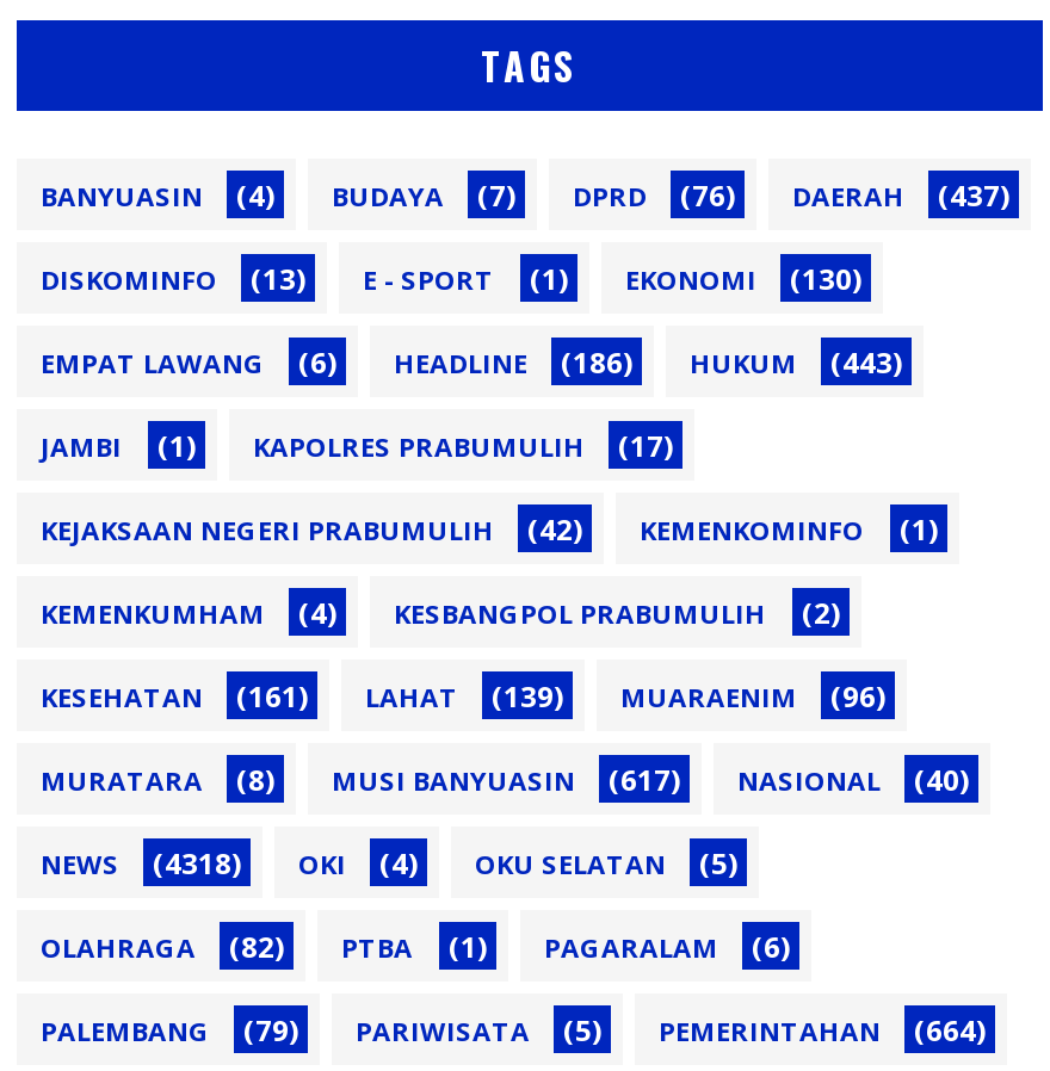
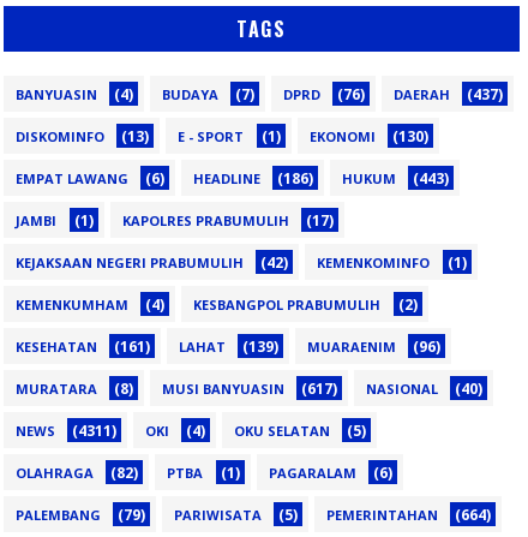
- (4318)
+ (4311)
